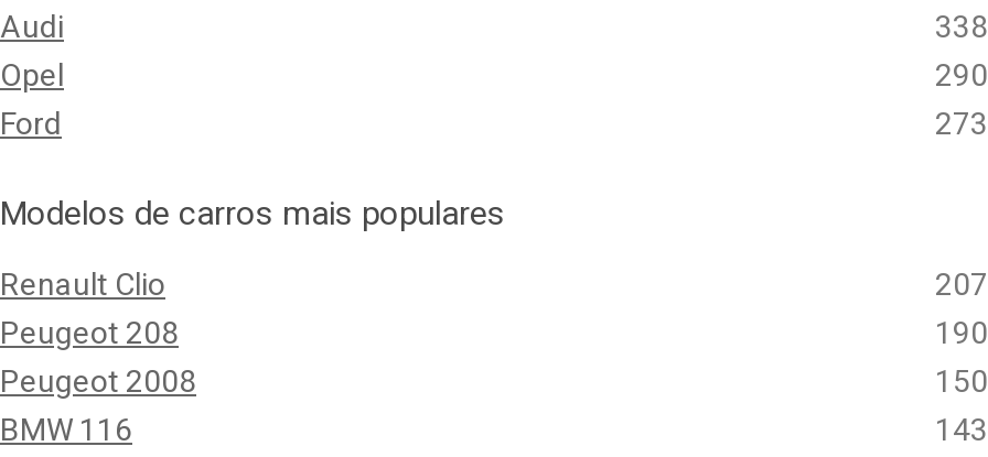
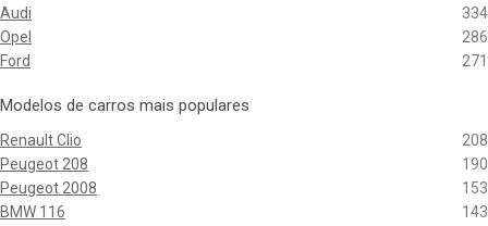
- 338
+ 334

- 290
+ 286

- 273
+ 271

- 207
+ 208

- 150
+ 153
